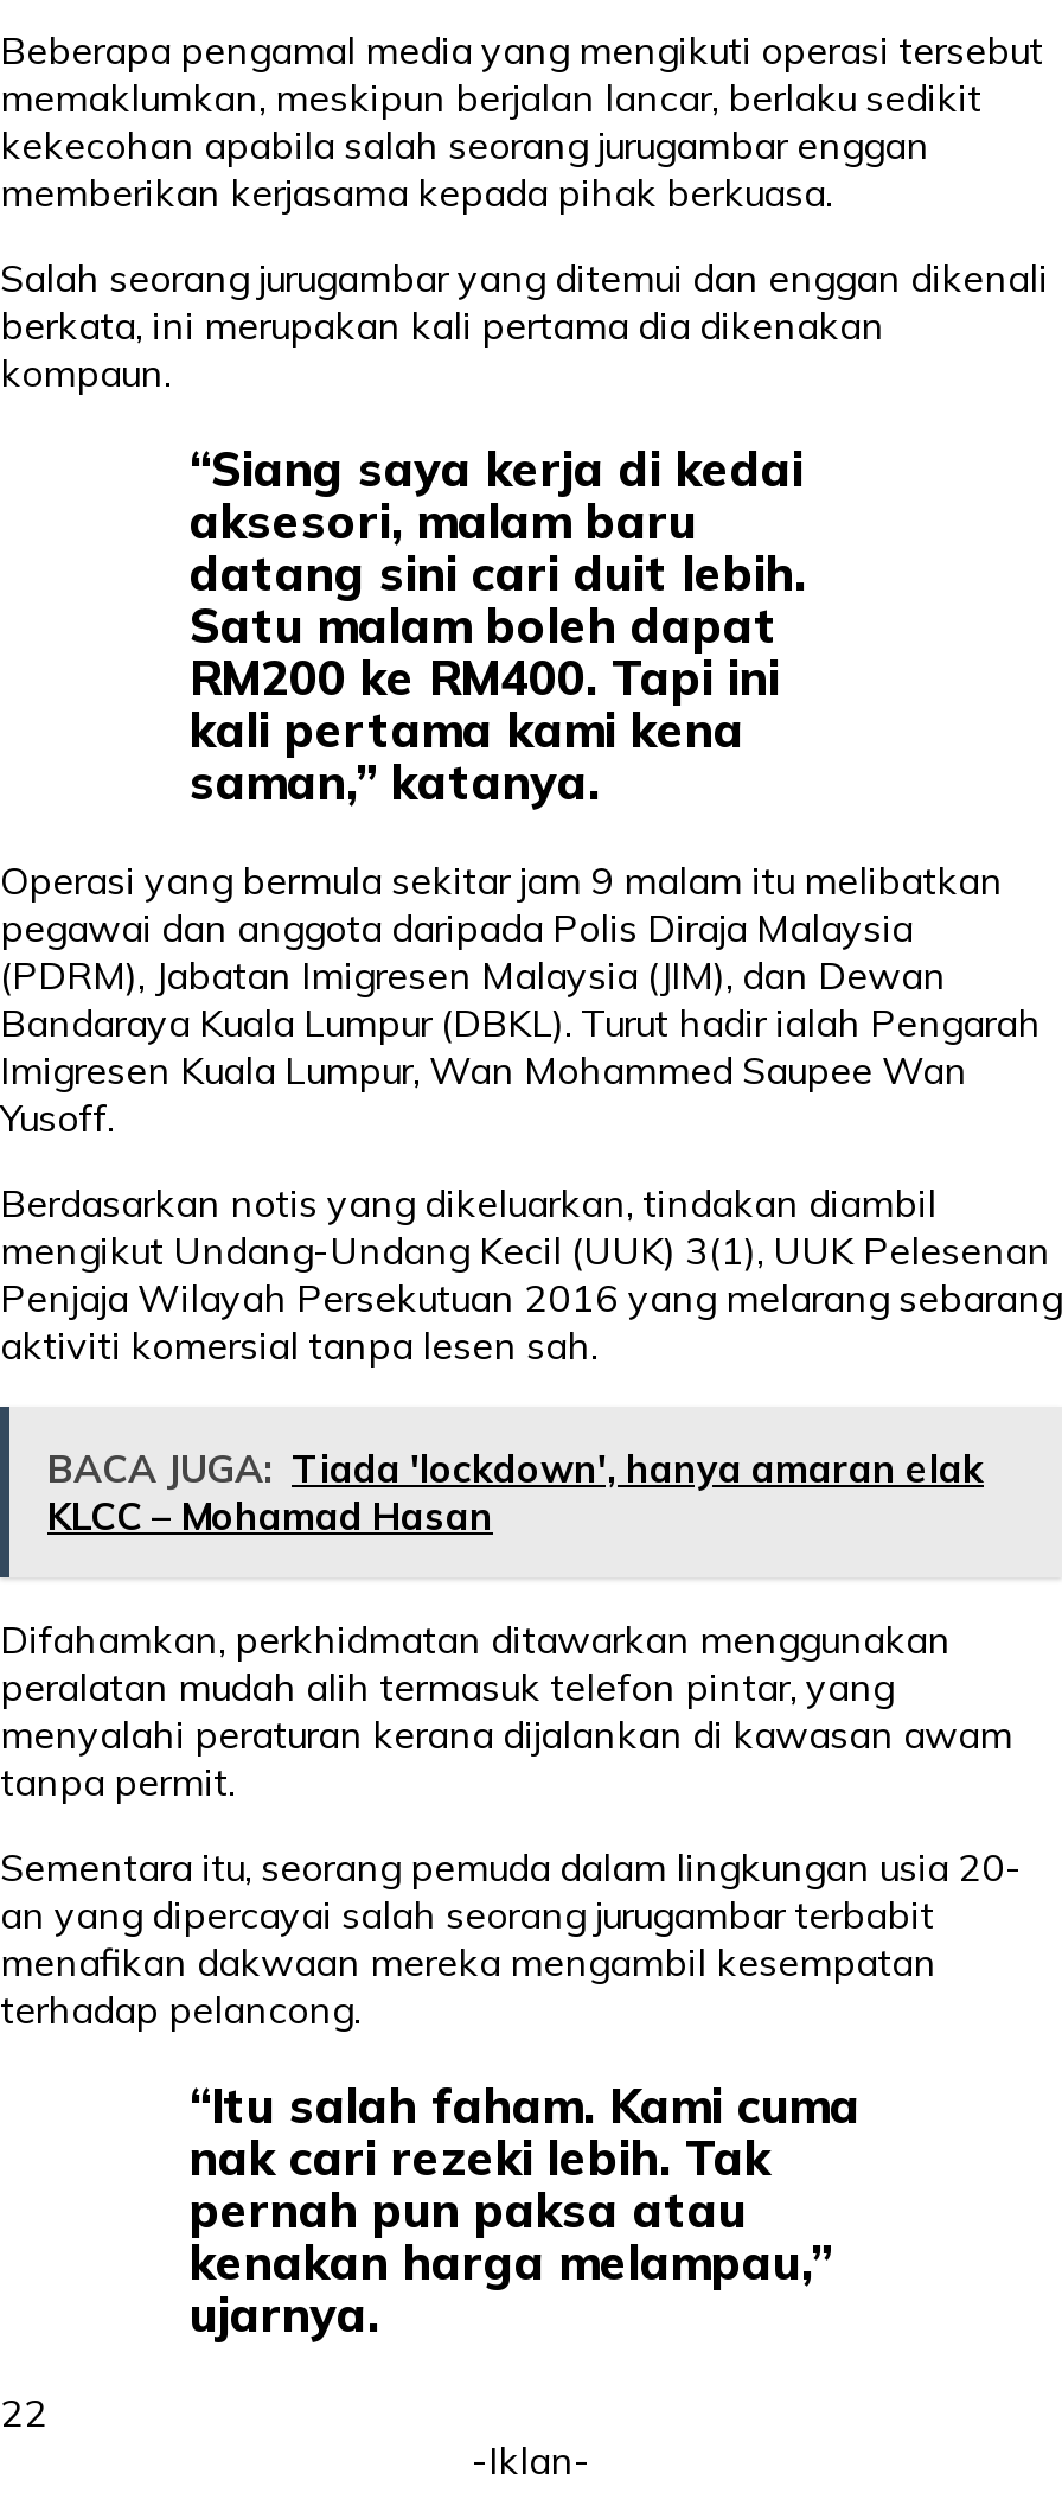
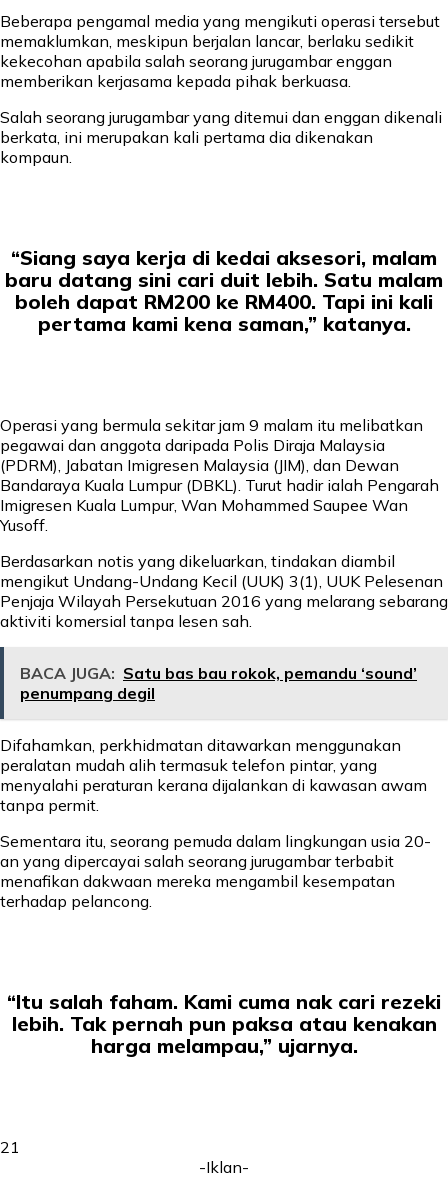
- BACA JUGA: Tiada 'lockdown', hanya amaran elak
- KLCC – Mohamad Hasan
+ BACA JUGA: Satu bas bau rokok, pemandu ‘sound’
+ penumpang degil

- 22
+ 21
